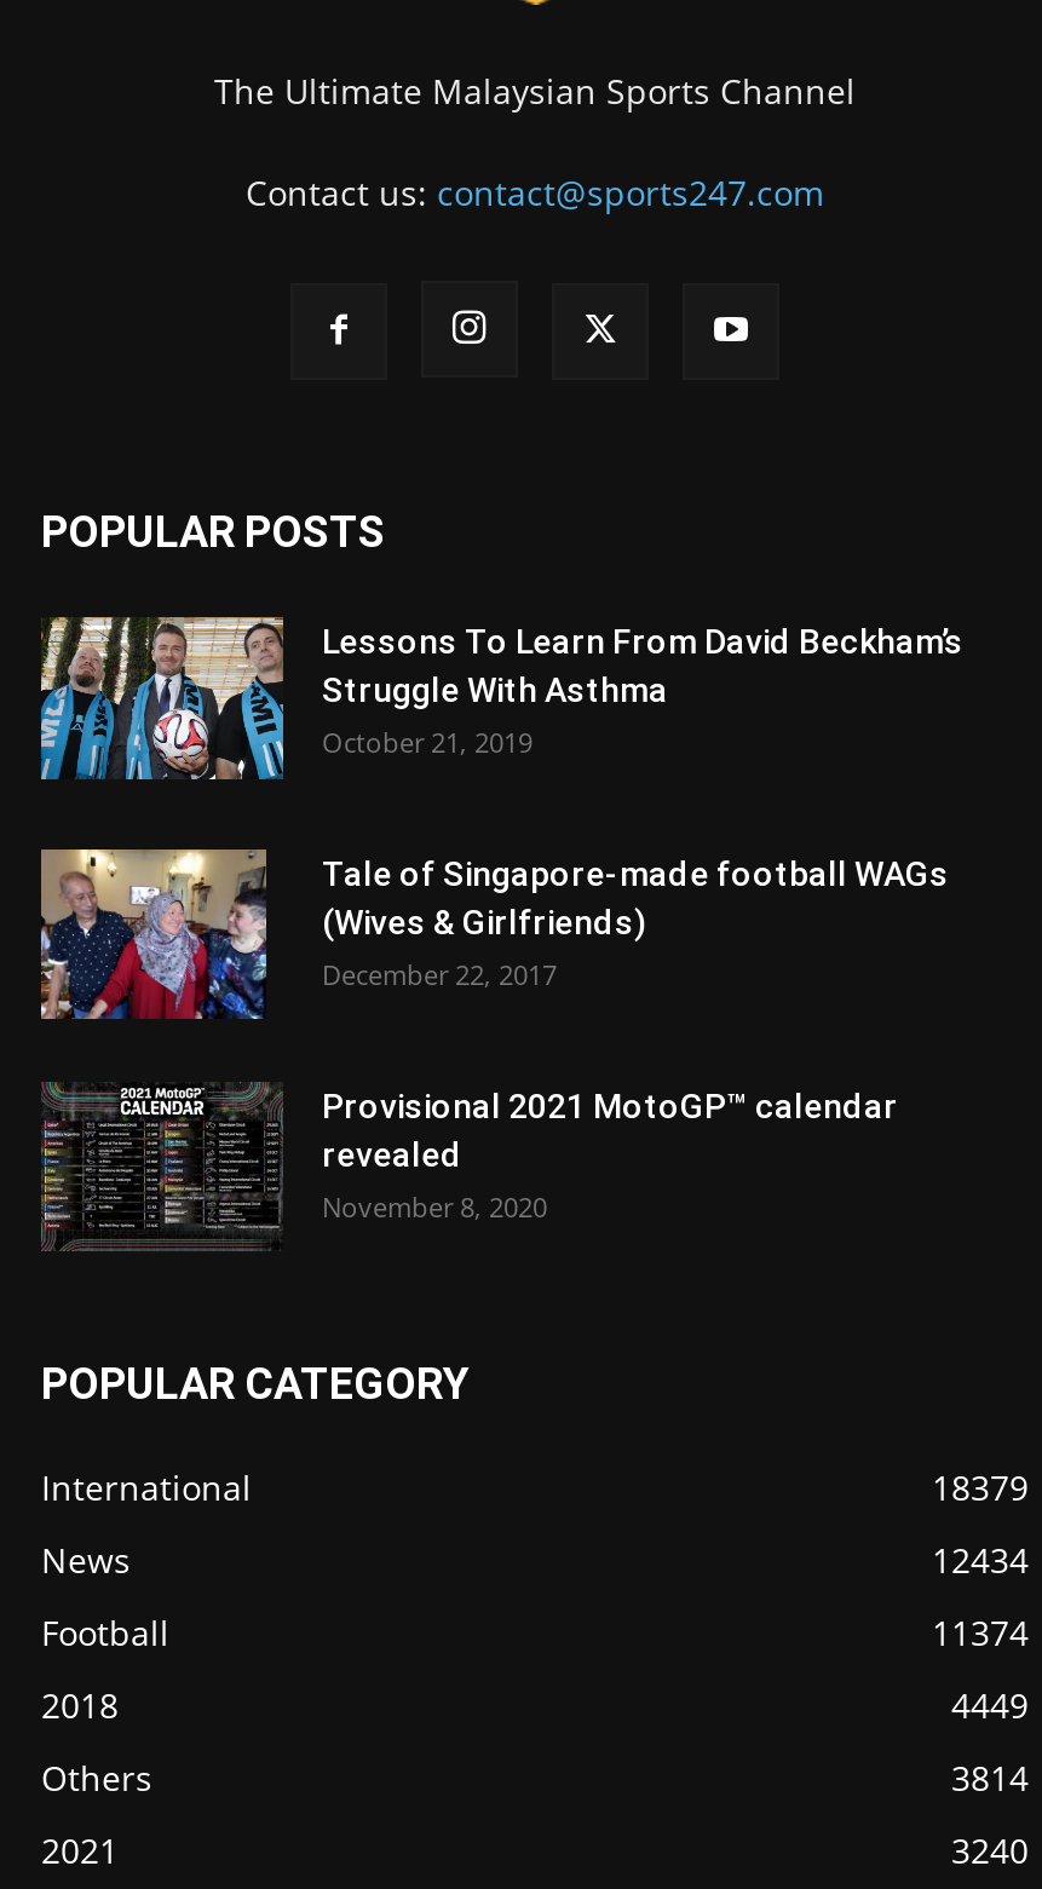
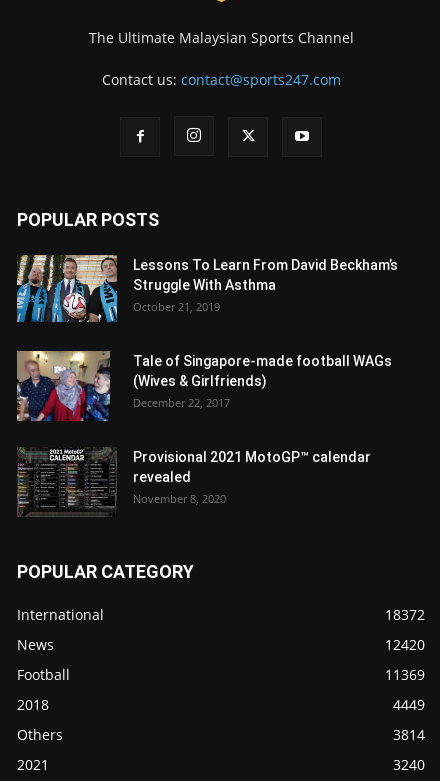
- 18379
+ 18372

- 12434
+ 12420

- 11374
+ 11369
